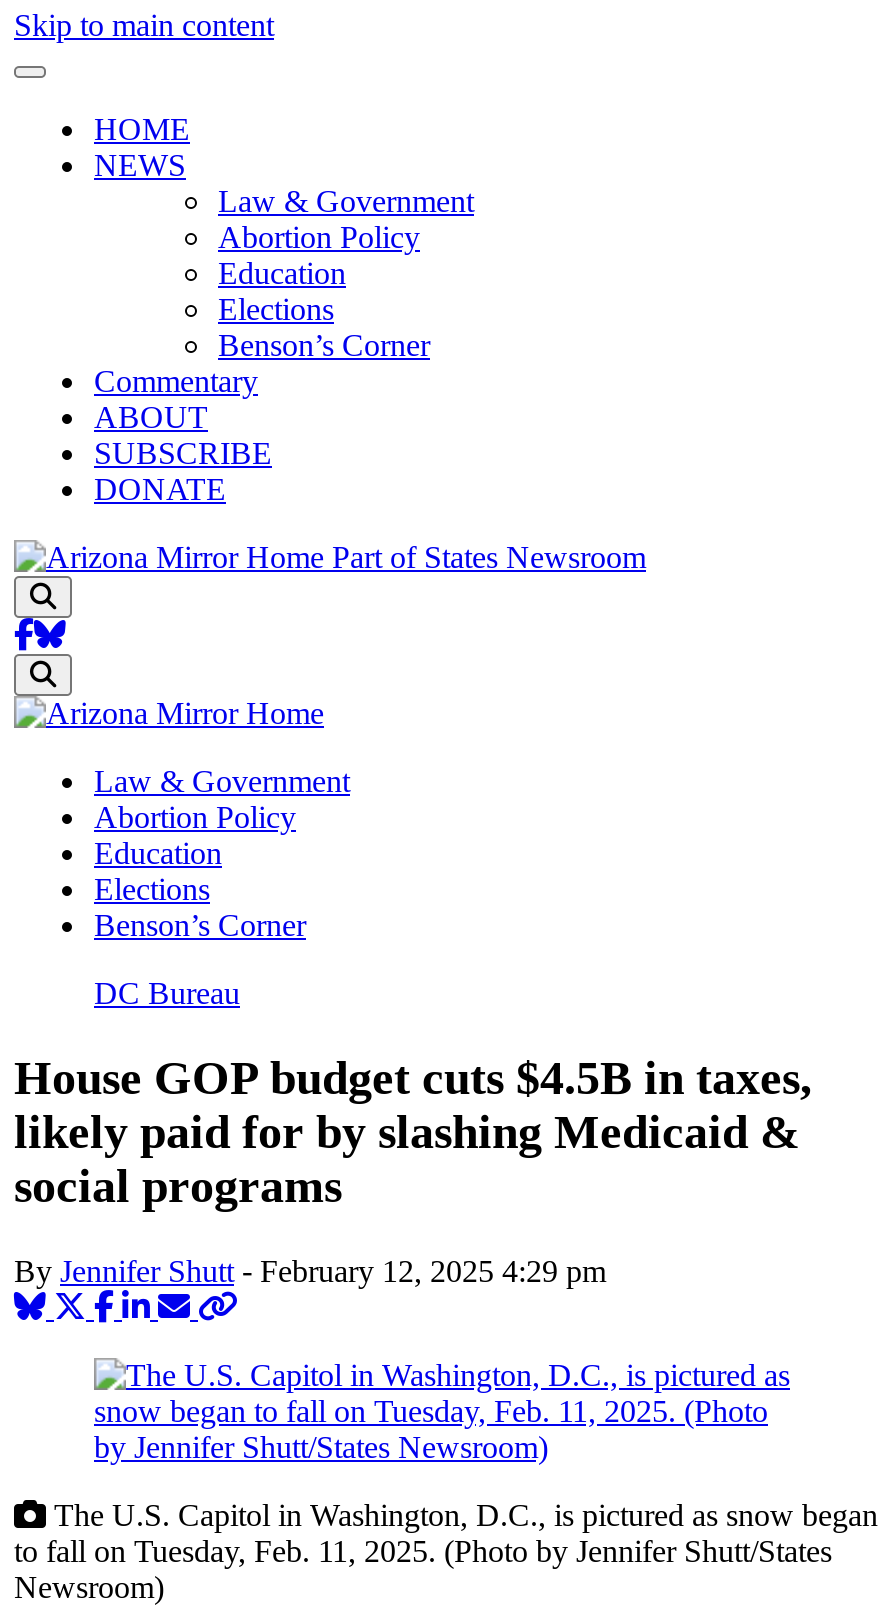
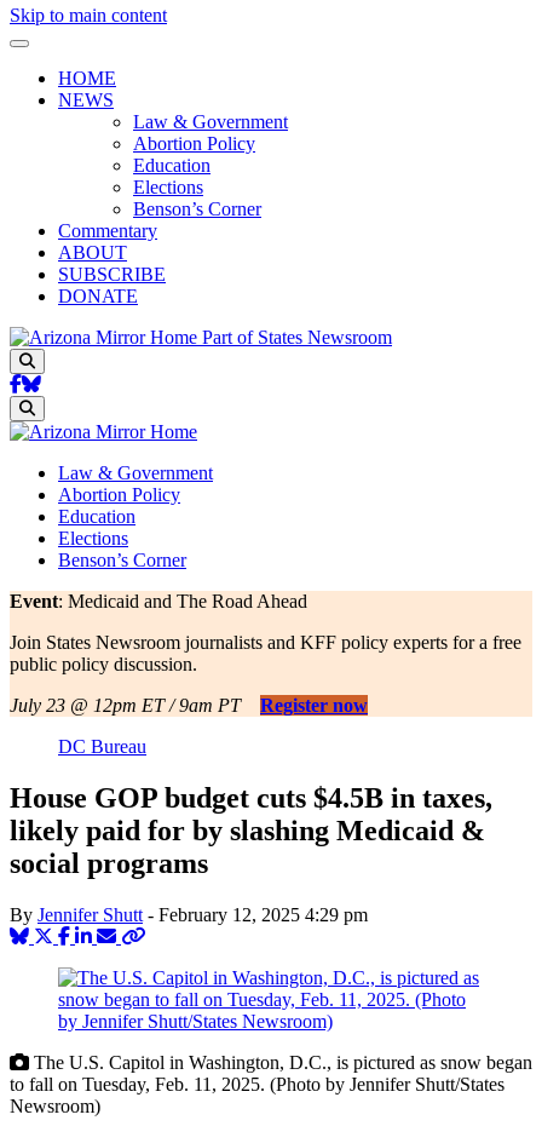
+ Event: Medicaid and The Road Ahead
+ Join States Newsroom journalists and KFF policy experts for a free
+ public policy discussion.
+ July 23 @ 12pm ET / 9am PT
+ Register now
